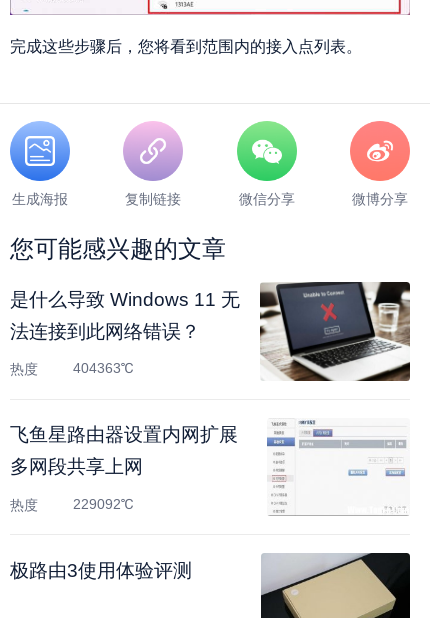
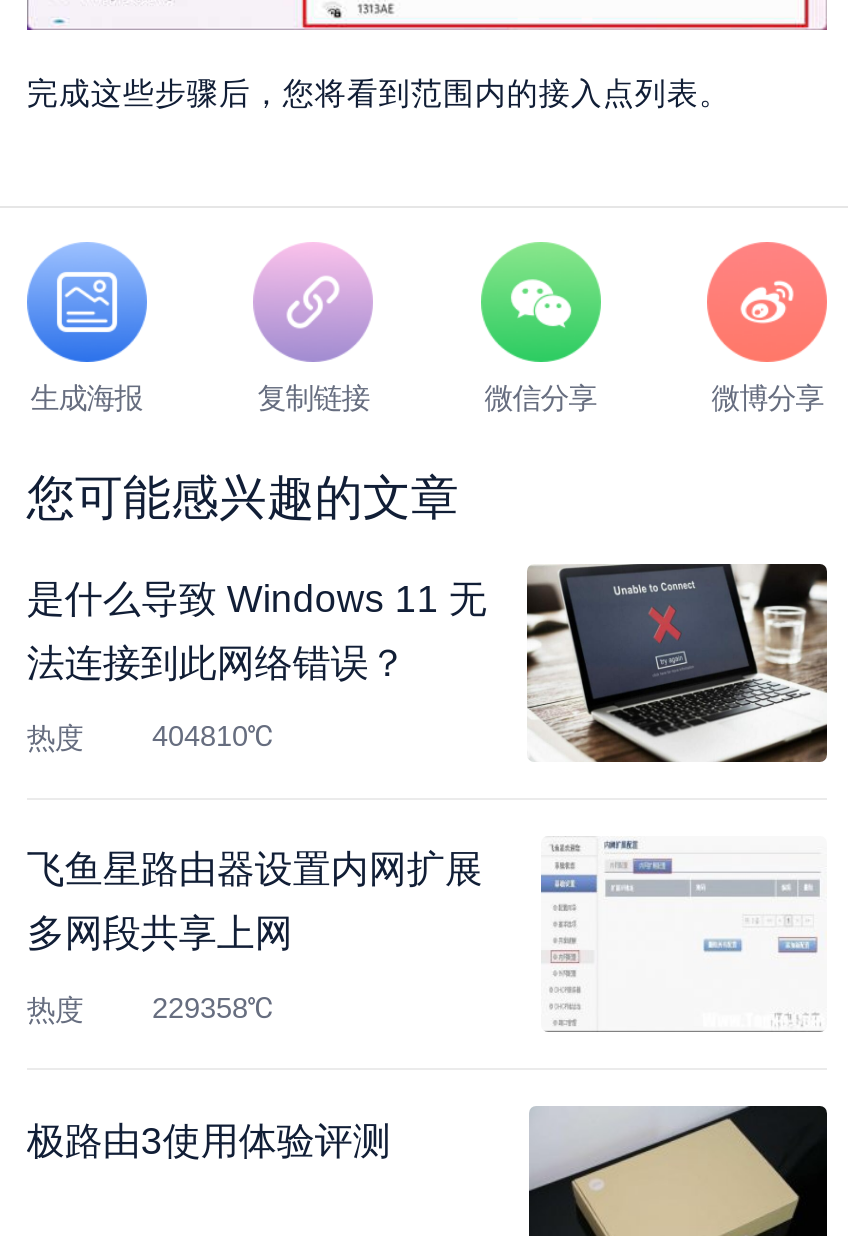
- 404363℃
+ 404810℃

- 229092℃
+ 229358℃
